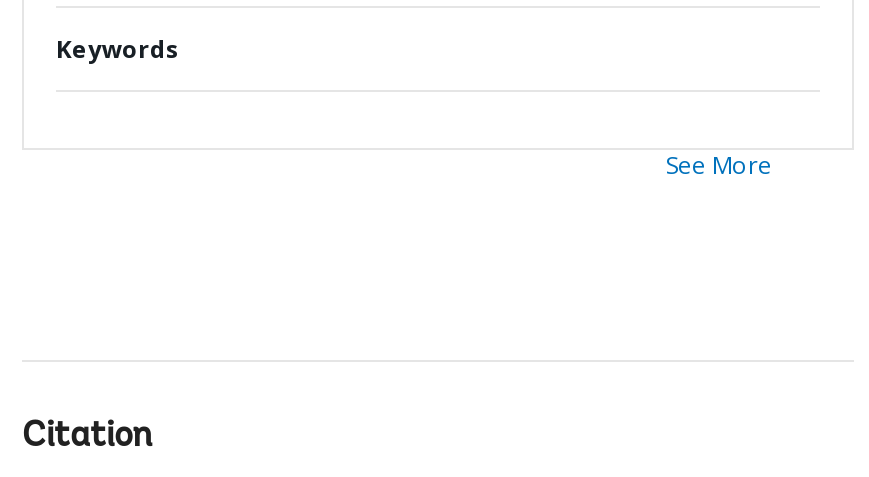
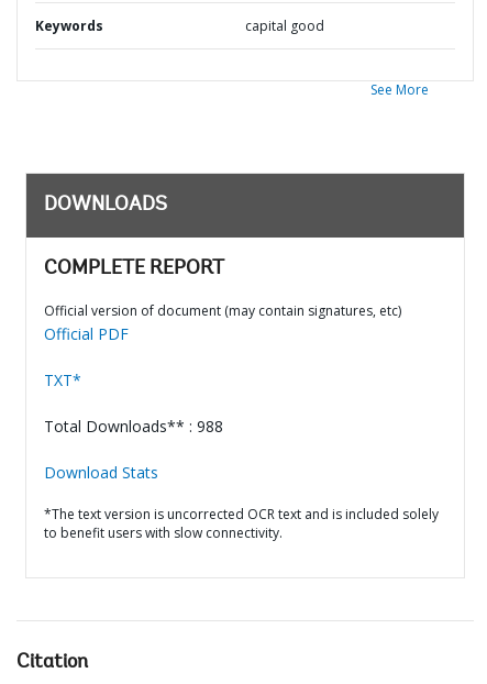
+ capital good

+ DOWNLOADS
+ COMPLETE REPORT
+ Official version of document (may contain signatures, etc)
+ Official PDF
+ TXT*
+ Total Downloads** : 988
+ Download Stats
+ *The text version is uncorrected OCR text and is included solely
+ to benefit users with slow connectivity.
